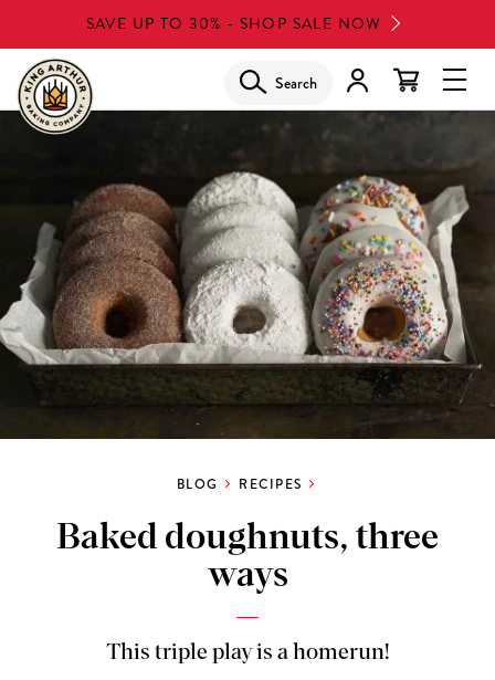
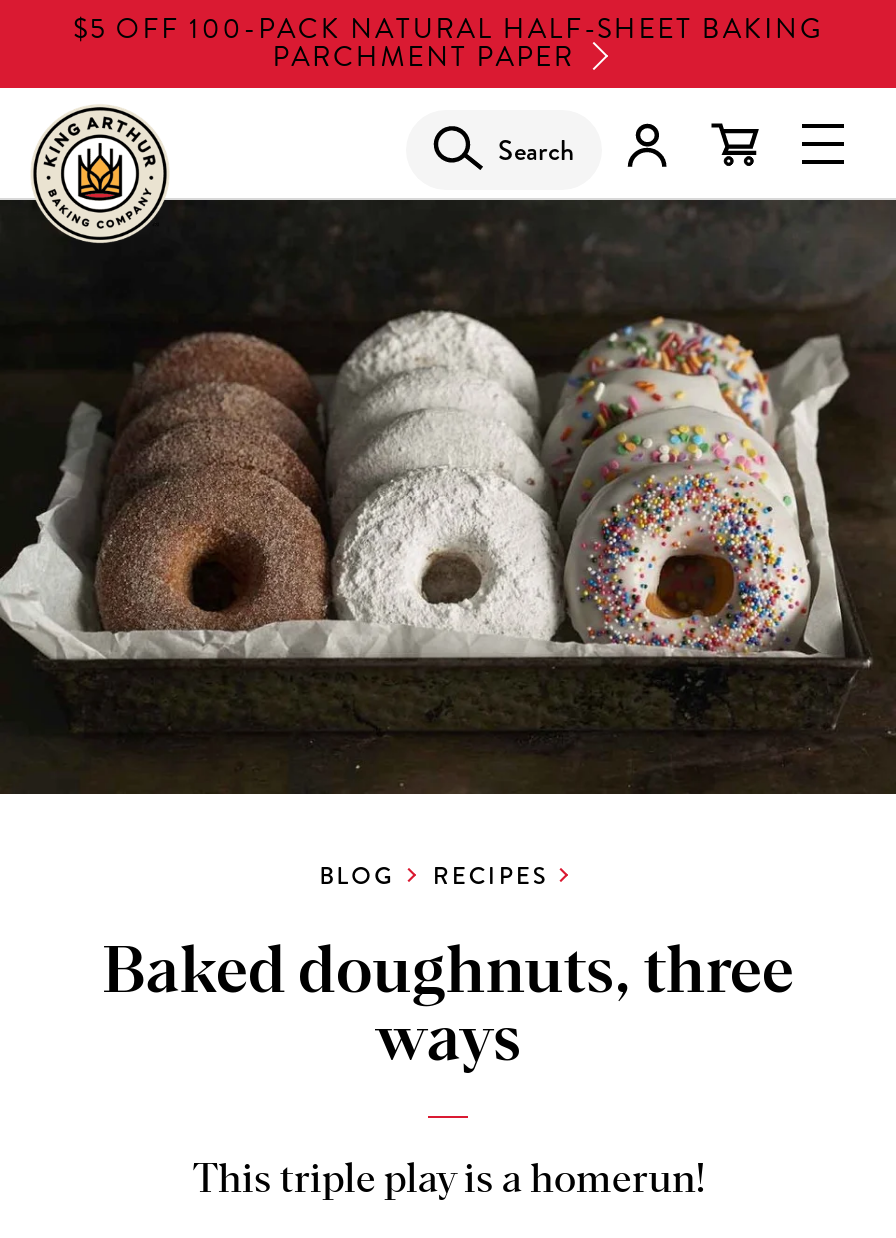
- SAVE UP TO 30% - SHOP SALE NOW
+ $5 OFF 100-PACK NATURAL HALF-SHEET BAKING
+ PARCHMENT PAPER
